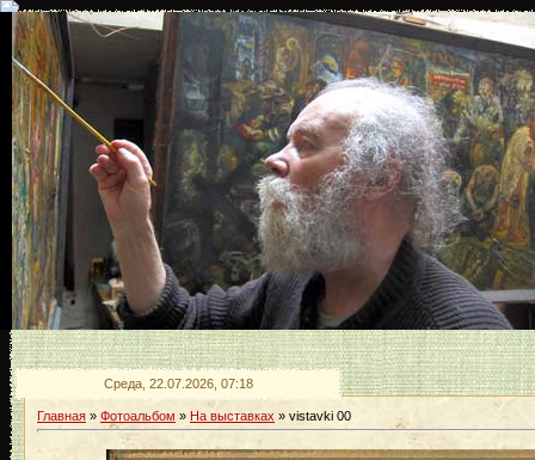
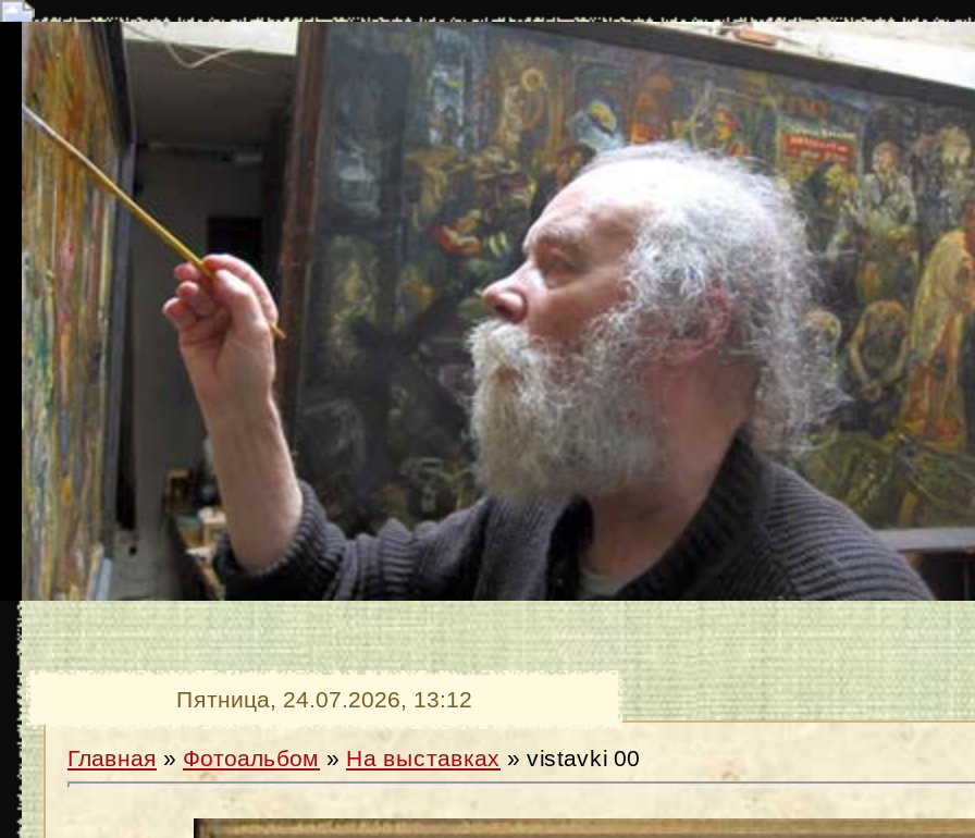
- Среда, 22.07.2026, 07:18
+ Пятница, 24.07.2026, 13:12
